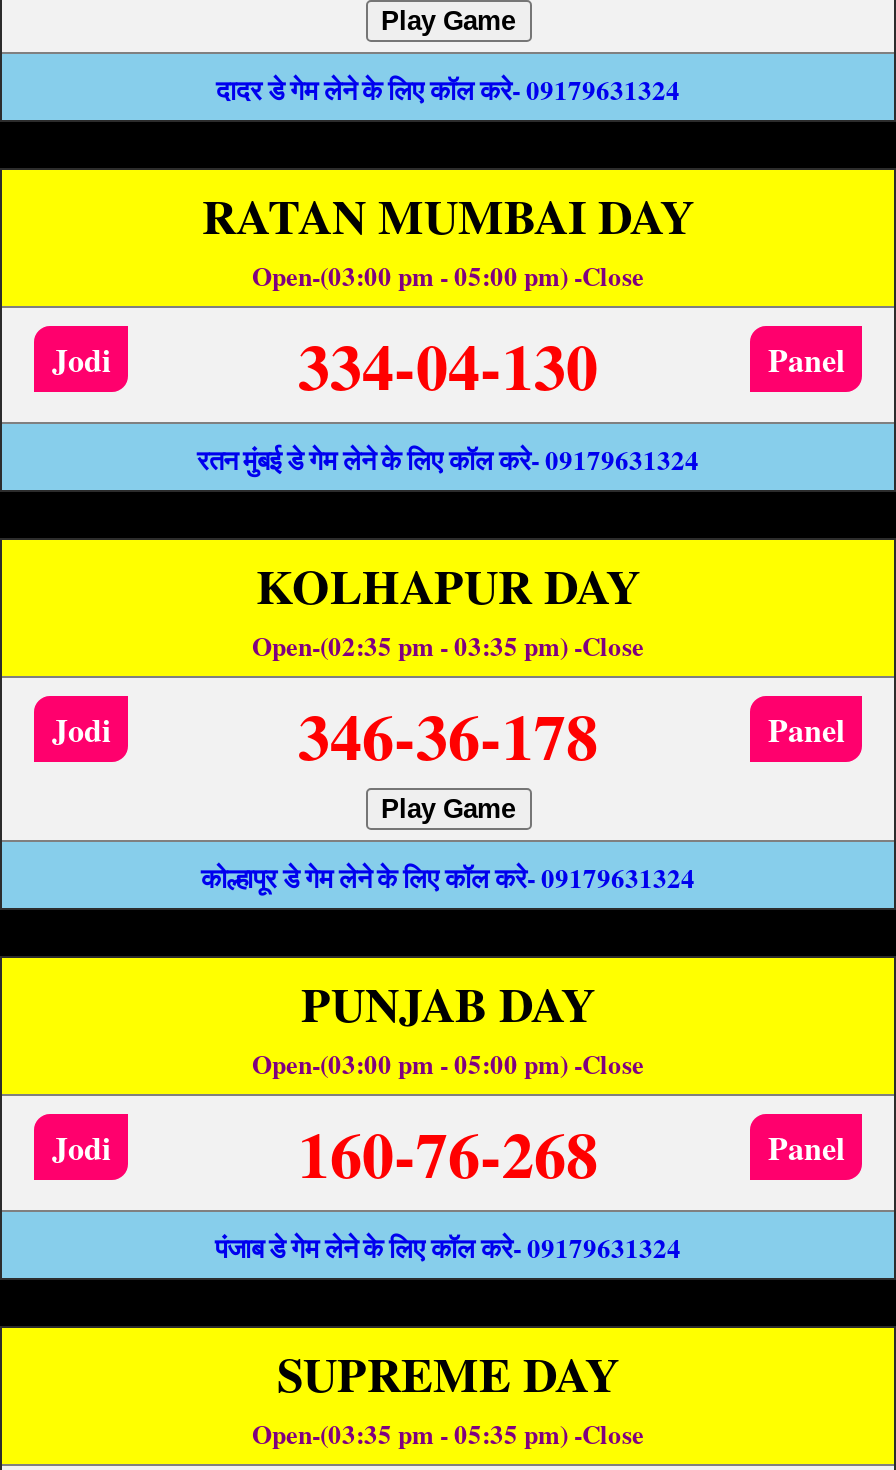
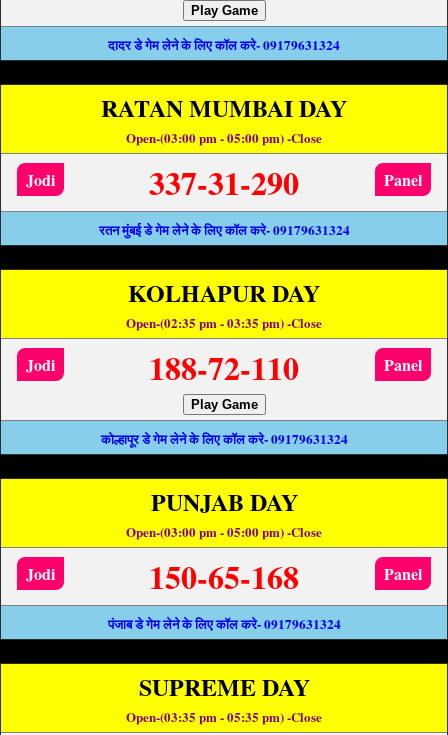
- 334-04-130
+ 337-31-290

- 346-36-178
+ 188-72-110

- 160-76-268
+ 150-65-168
